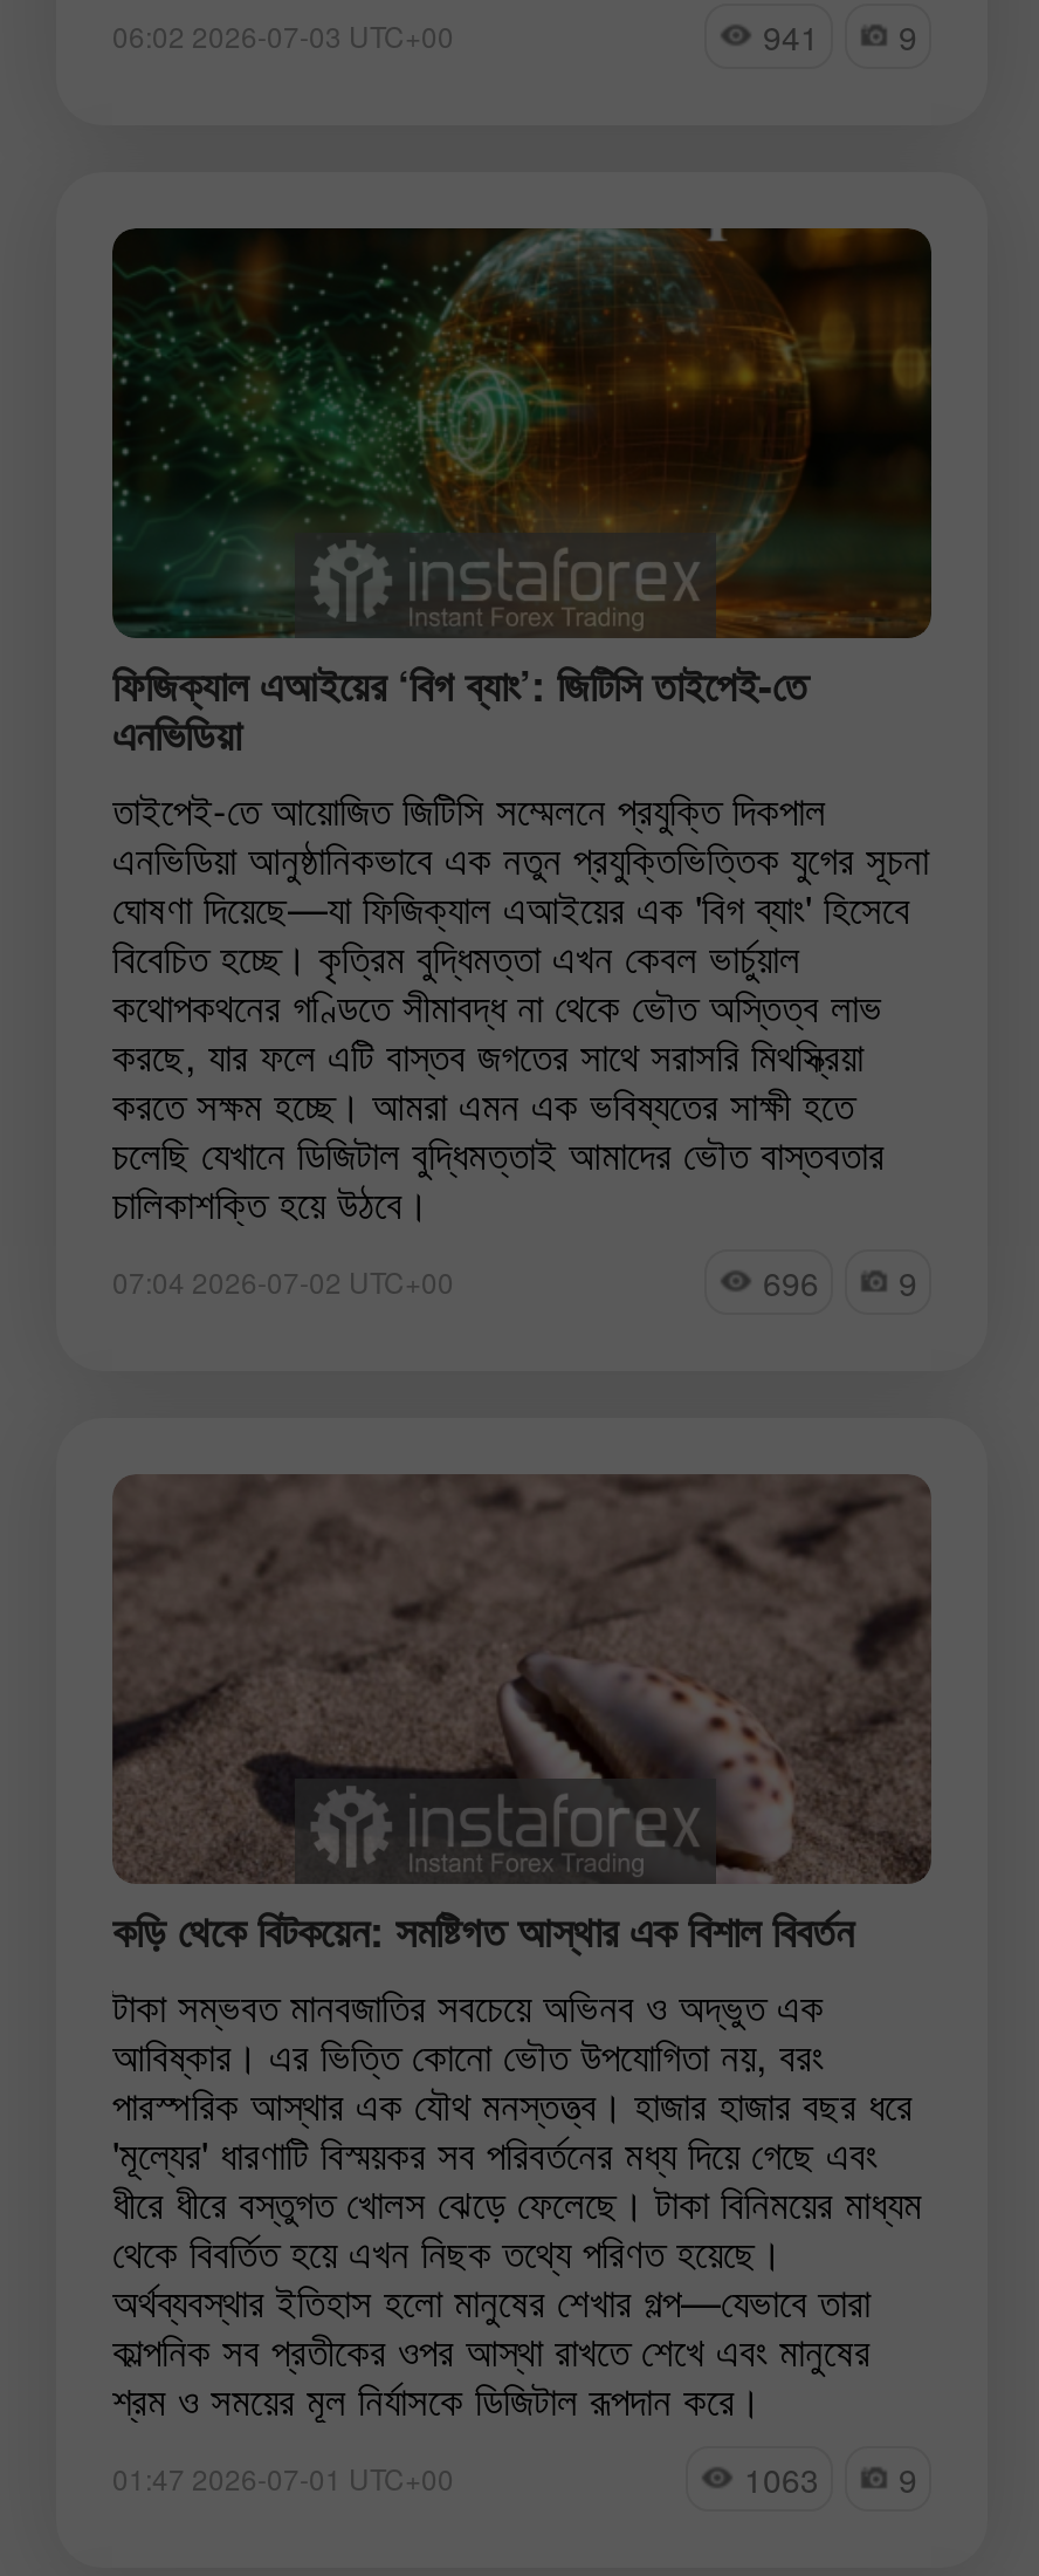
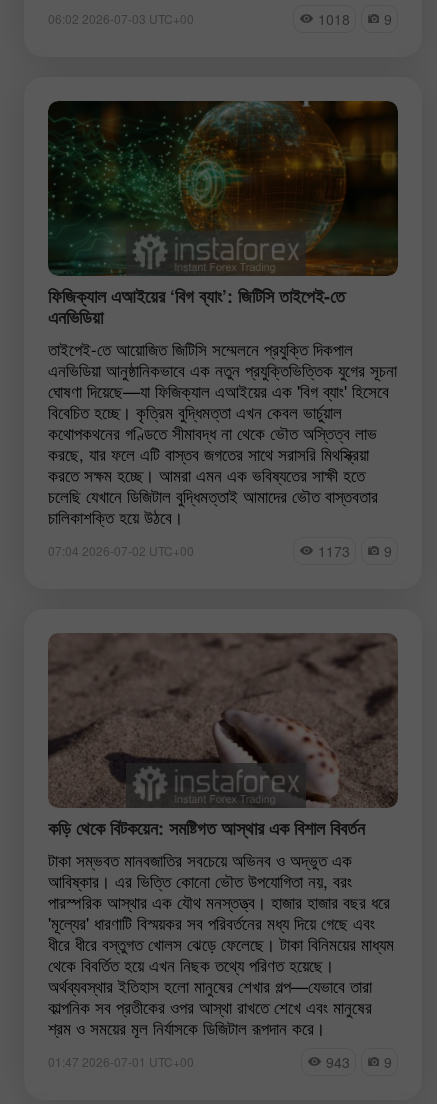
- 941 9
+ 1018 9

- 696 9
+ 1173 9

- 1063 9
+ 943 9
